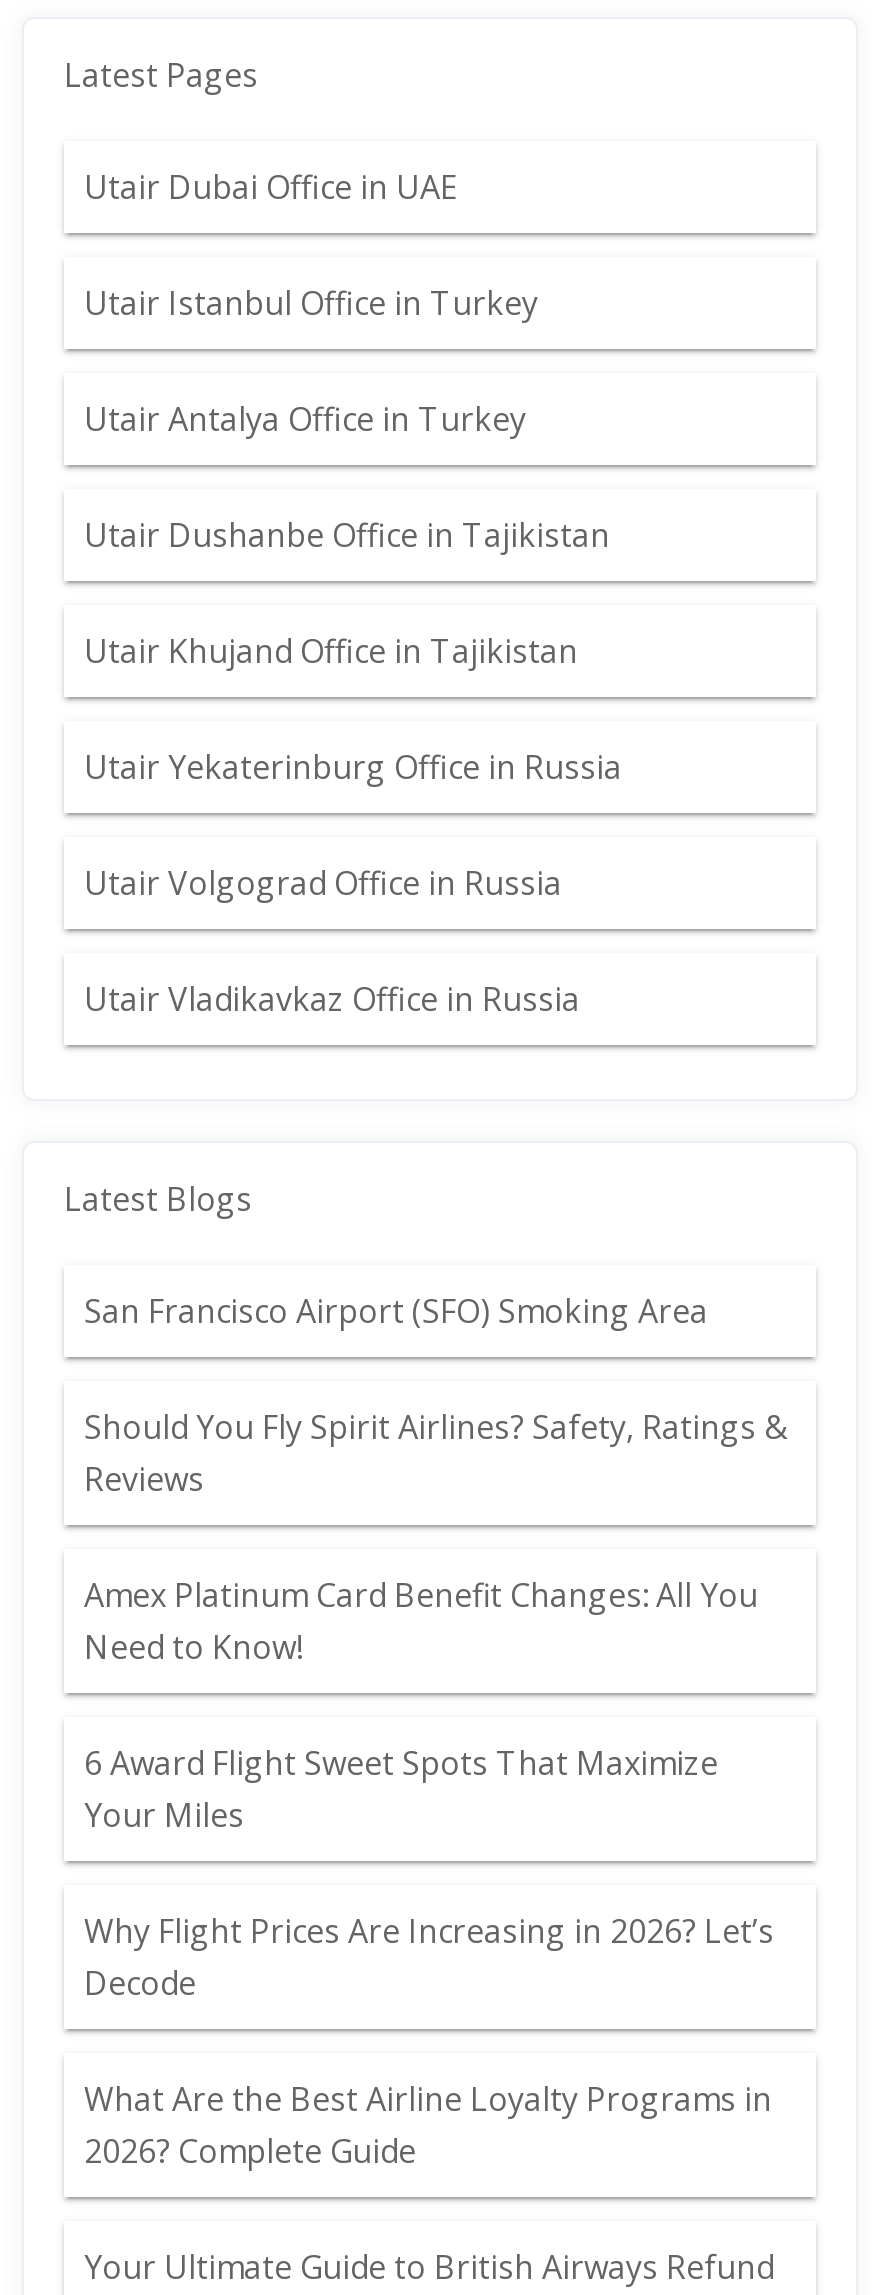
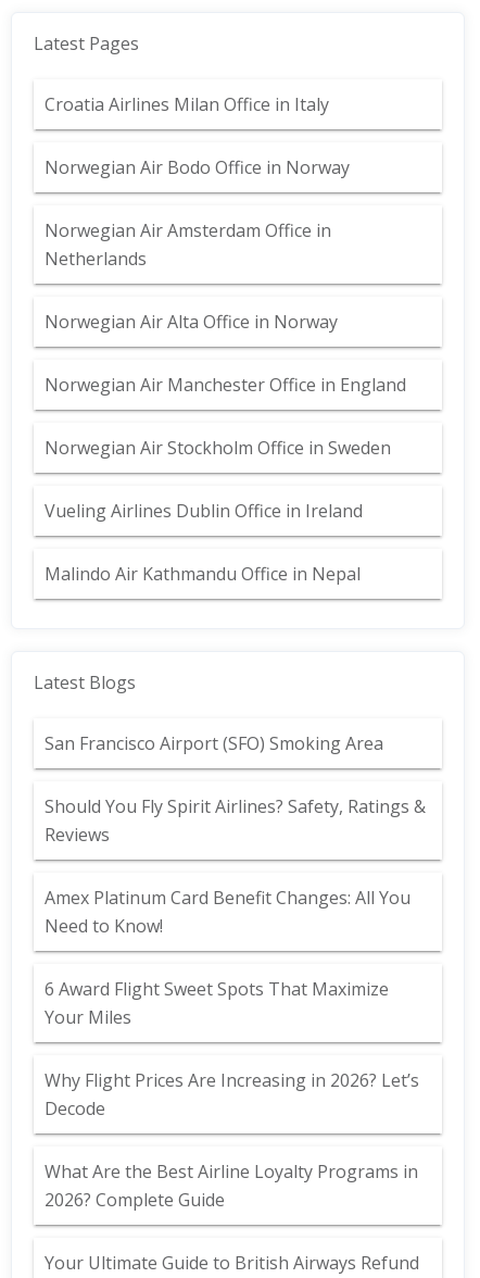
- Utair Dubai Office in UAE
+ Croatia Airlines Milan Office in Italy

- Utair Istanbul Office in Turkey
+ Norwegian Air Bodo Office in Norway

- Utair Antalya Office in Turkey
+ Norwegian Air Amsterdam Office in
+ Netherlands

- Utair Dushanbe Office in Tajikistan
+ Norwegian Air Alta Office in Norway

- Utair Khujand Office in Tajikistan
+ Norwegian Air Manchester Office in England

- Utair Yekaterinburg Office in Russia
+ Norwegian Air Stockholm Office in Sweden

- Utair Volgograd Office in Russia
+ Vueling Airlines Dublin Office in Ireland

- Utair Vladikavkaz Office in Russia
+ Malindo Air Kathmandu Office in Nepal
